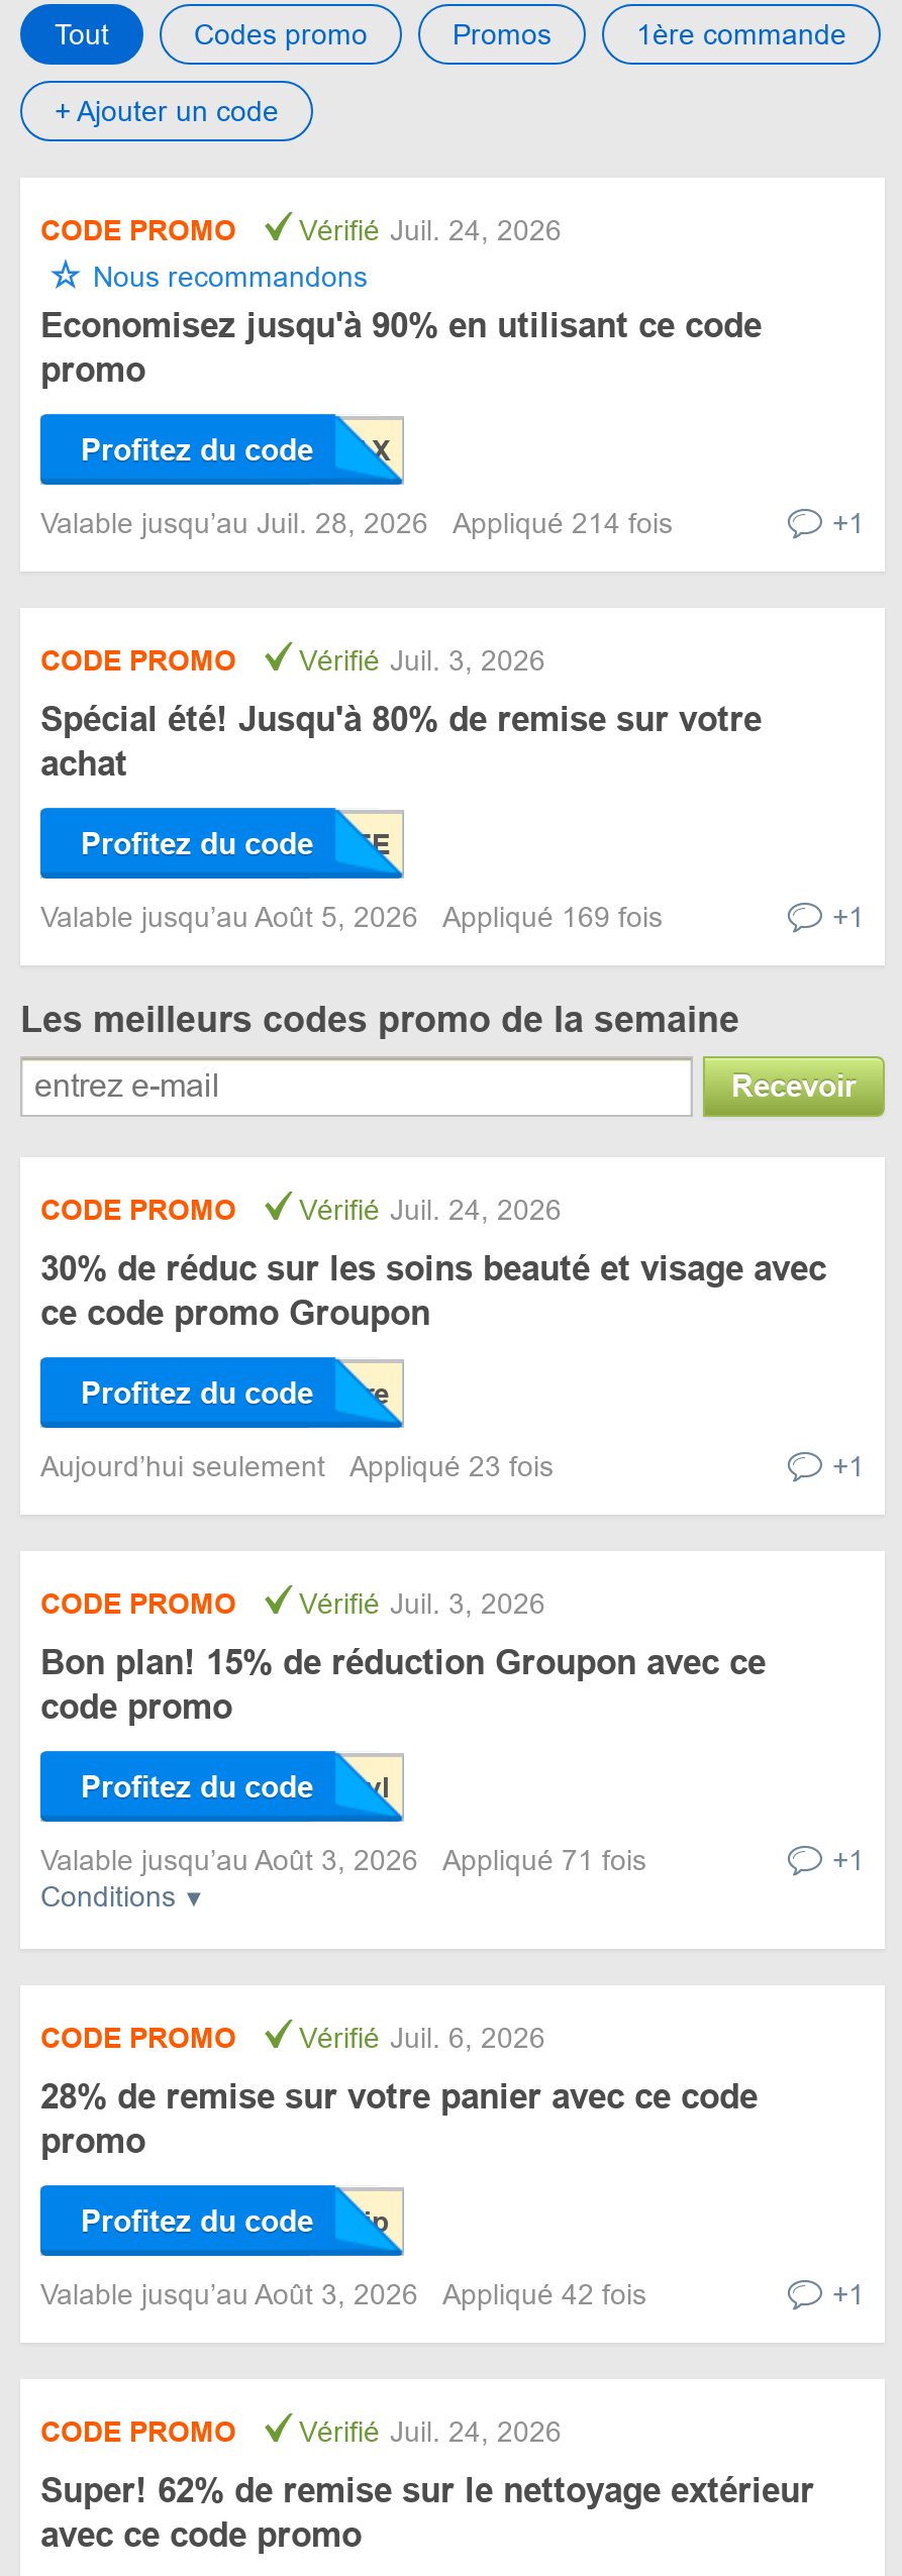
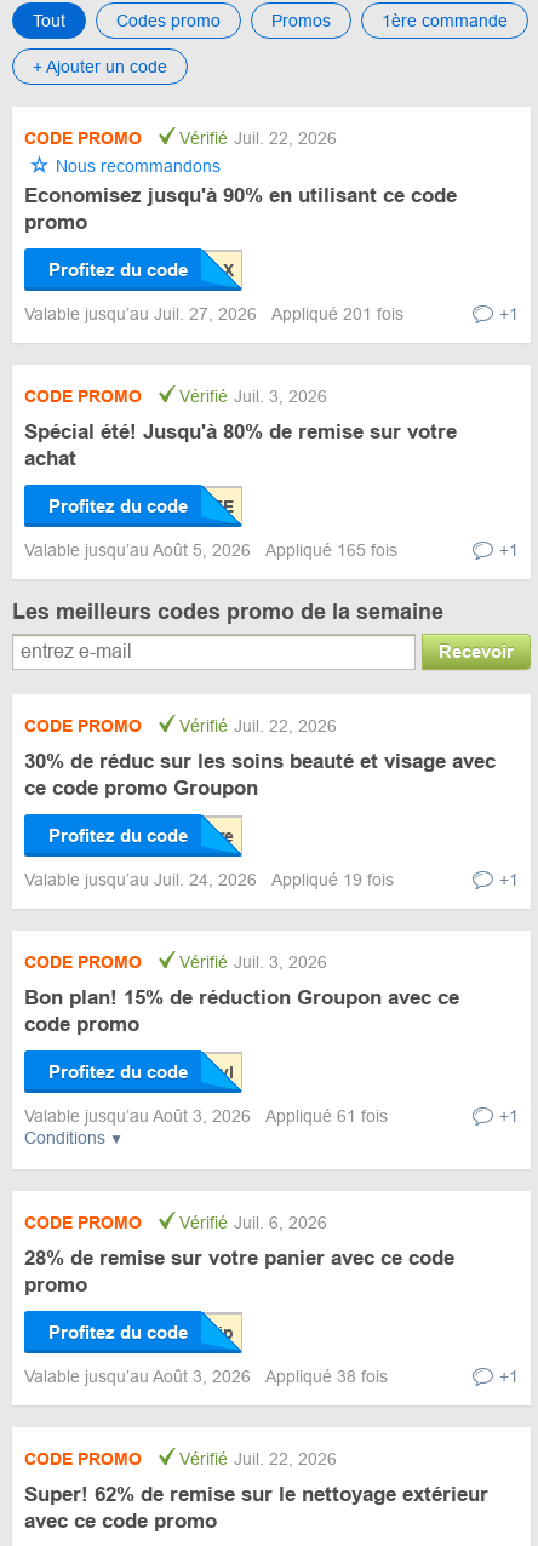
- CODE PROMO Vérifié Juil. 24, 2026
+ CODE PROMO Vérifié Juil. 22, 2026

- Valable jusqu’au Juil. 28, 2026 Appliqué 214 fois
+ Valable jusqu’au Juil. 27, 2026 Appliqué 201 fois

- Valable jusqu’au Août 5, 2026 Appliqué 169 fois
+ Valable jusqu’au Août 5, 2026 Appliqué 165 fois

- CODE PROMO Vérifié Juil. 24, 2026
+ CODE PROMO Vérifié Juil. 22, 2026

- Aujourd’hui seulement Appliqué 23 fois
+ Valable jusqu’au Juil. 24, 2026 Appliqué 19 fois

- Valable jusqu’au Août 3, 2026 Appliqué 71 fois
+ Valable jusqu’au Août 3, 2026 Appliqué 61 fois

- Valable jusqu’au Août 3, 2026 Appliqué 42 fois
+ Valable jusqu’au Août 3, 2026 Appliqué 38 fois

- CODE PROMO Vérifié Juil. 24, 2026
+ CODE PROMO Vérifié Juil. 22, 2026
